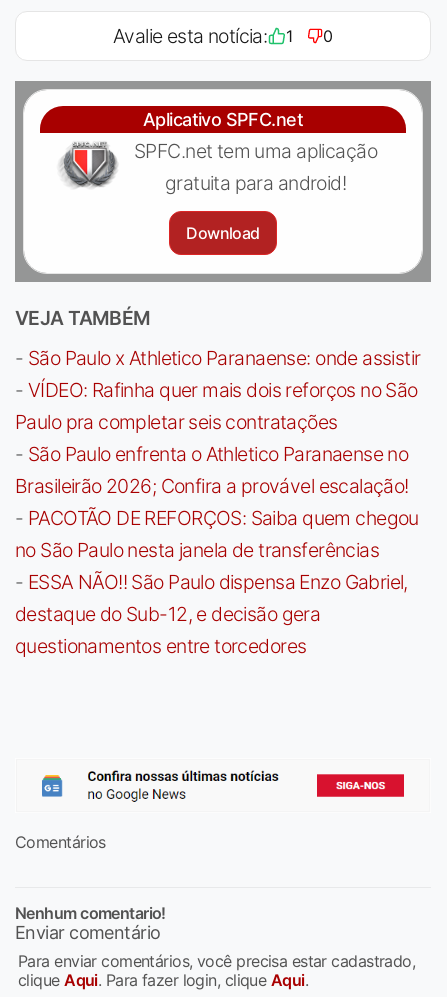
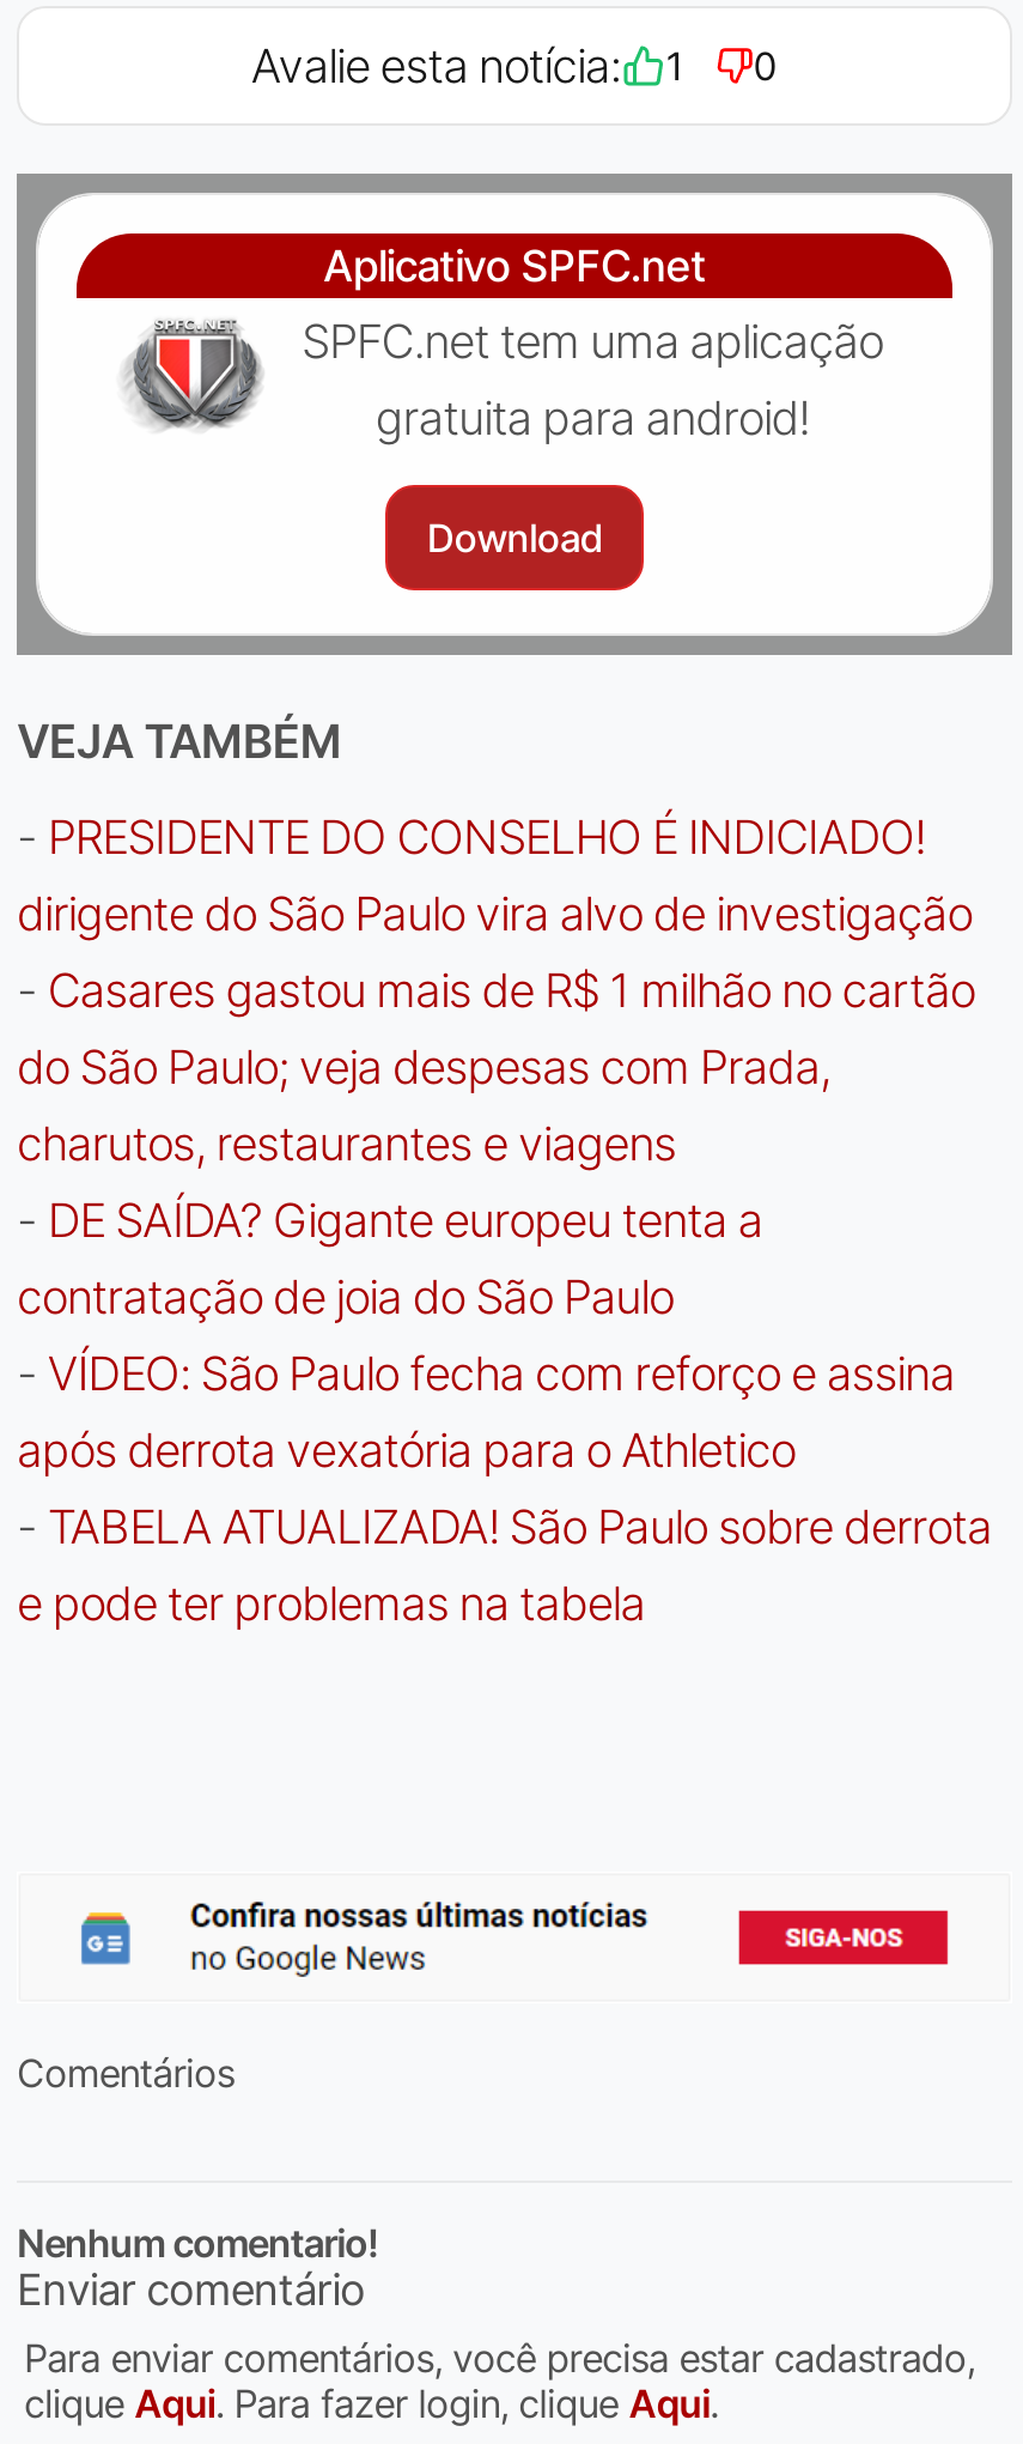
- - São Paulo x Athletico Paranaense: onde assistir
- - VÍDEO: Rafinha quer mais dois reforços no São
- Paulo pra completar seis contratações
- - São Paulo enfrenta o Athletico Paranaense no
- Brasileirão 2026; Confira a provável escalação!
- - PACOTÃO DE REFORÇOS: Saiba quem chegou
- no São Paulo nesta janela de transferências
- - ESSA NÃO!! São Paulo dispensa Enzo Gabriel,
- destaque do Sub-12, e decisão gera
- questionamentos entre torcedores
+ - PRESIDENTE DO CONSELHO É INDICIADO!
+ dirigente do São Paulo vira alvo de investigação
+ - Casares gastou mais de R$ 1 milhão no cartão
+ do São Paulo; veja despesas com Prada,
+ charutos, restaurantes e viagens
+ - DE SAÍDA? Gigante europeu tenta a
+ contratação de joia do São Paulo
+ - VÍDEO: São Paulo fecha com reforço e assina
+ após derrota vexatória para o Athletico
+ - TABELA ATUALIZADA! São Paulo sobre derrota
+ e pode ter problemas na tabela
